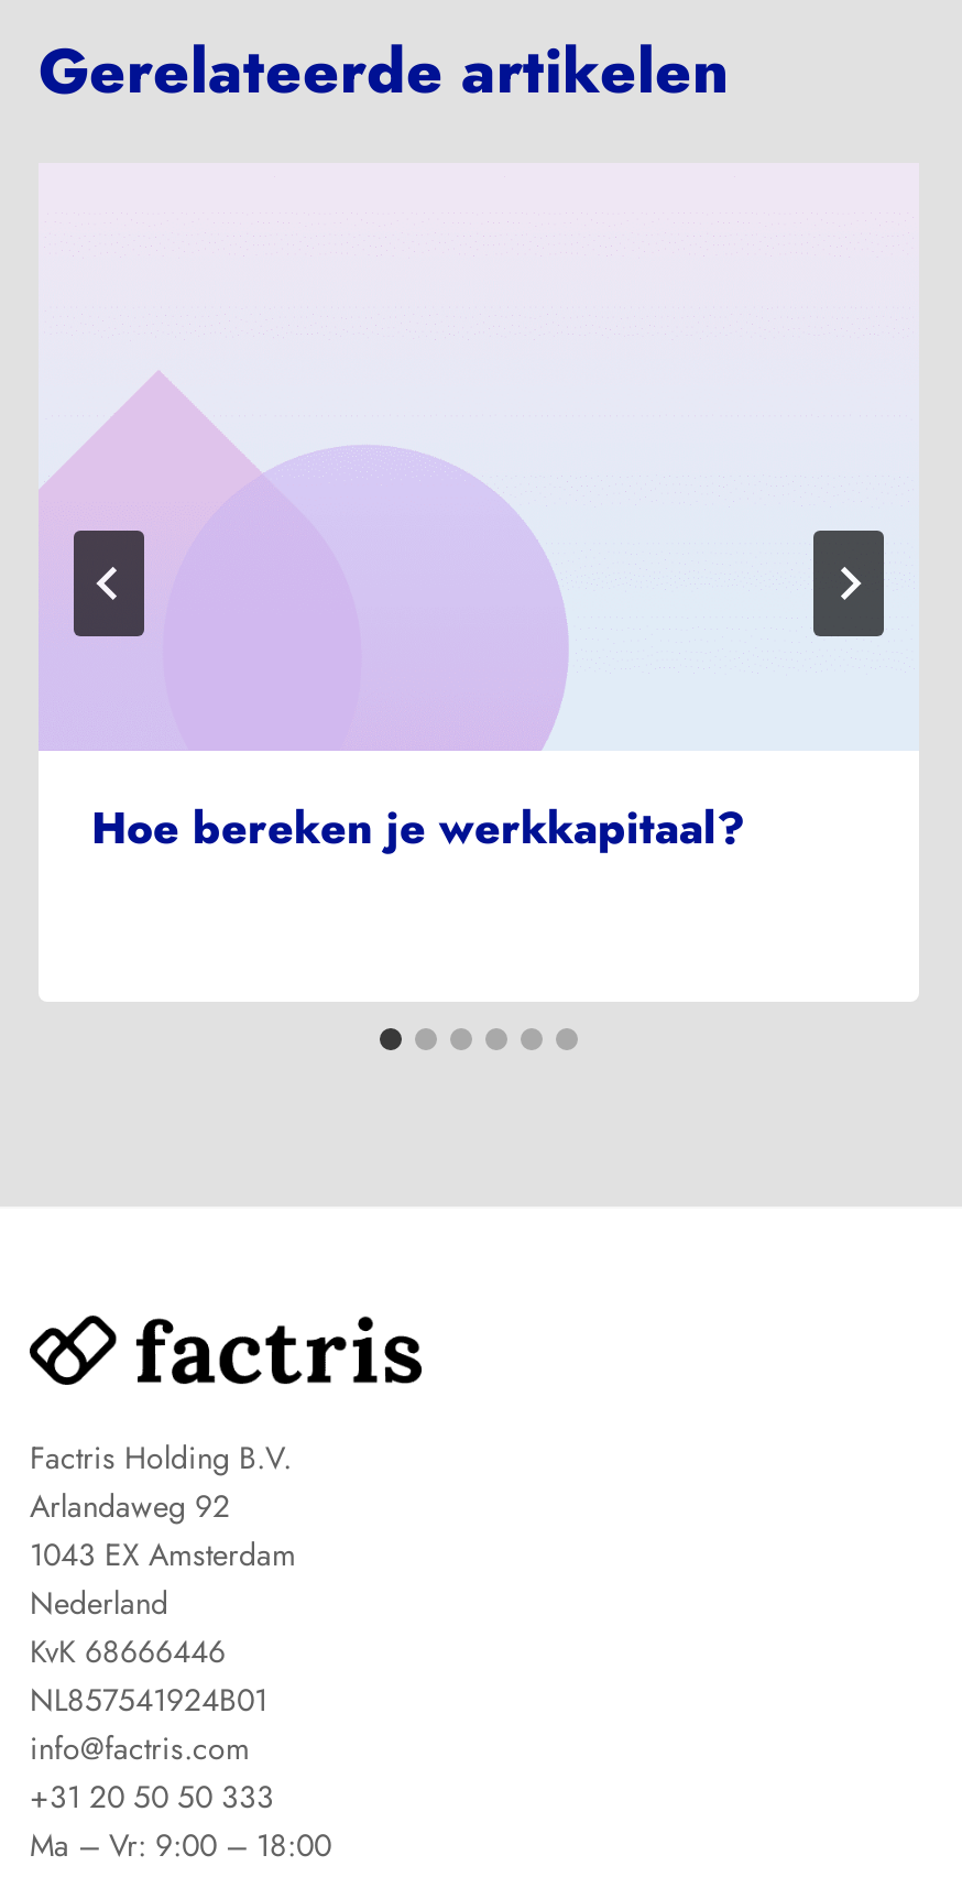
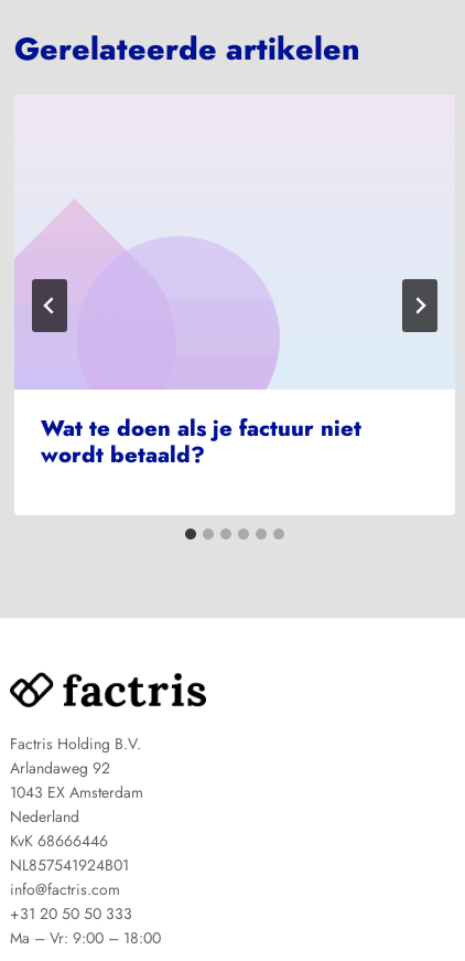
- Hoe bereken je werkkapitaal?
+ Wat te doen als je factuur niet
+ wordt betaald?
